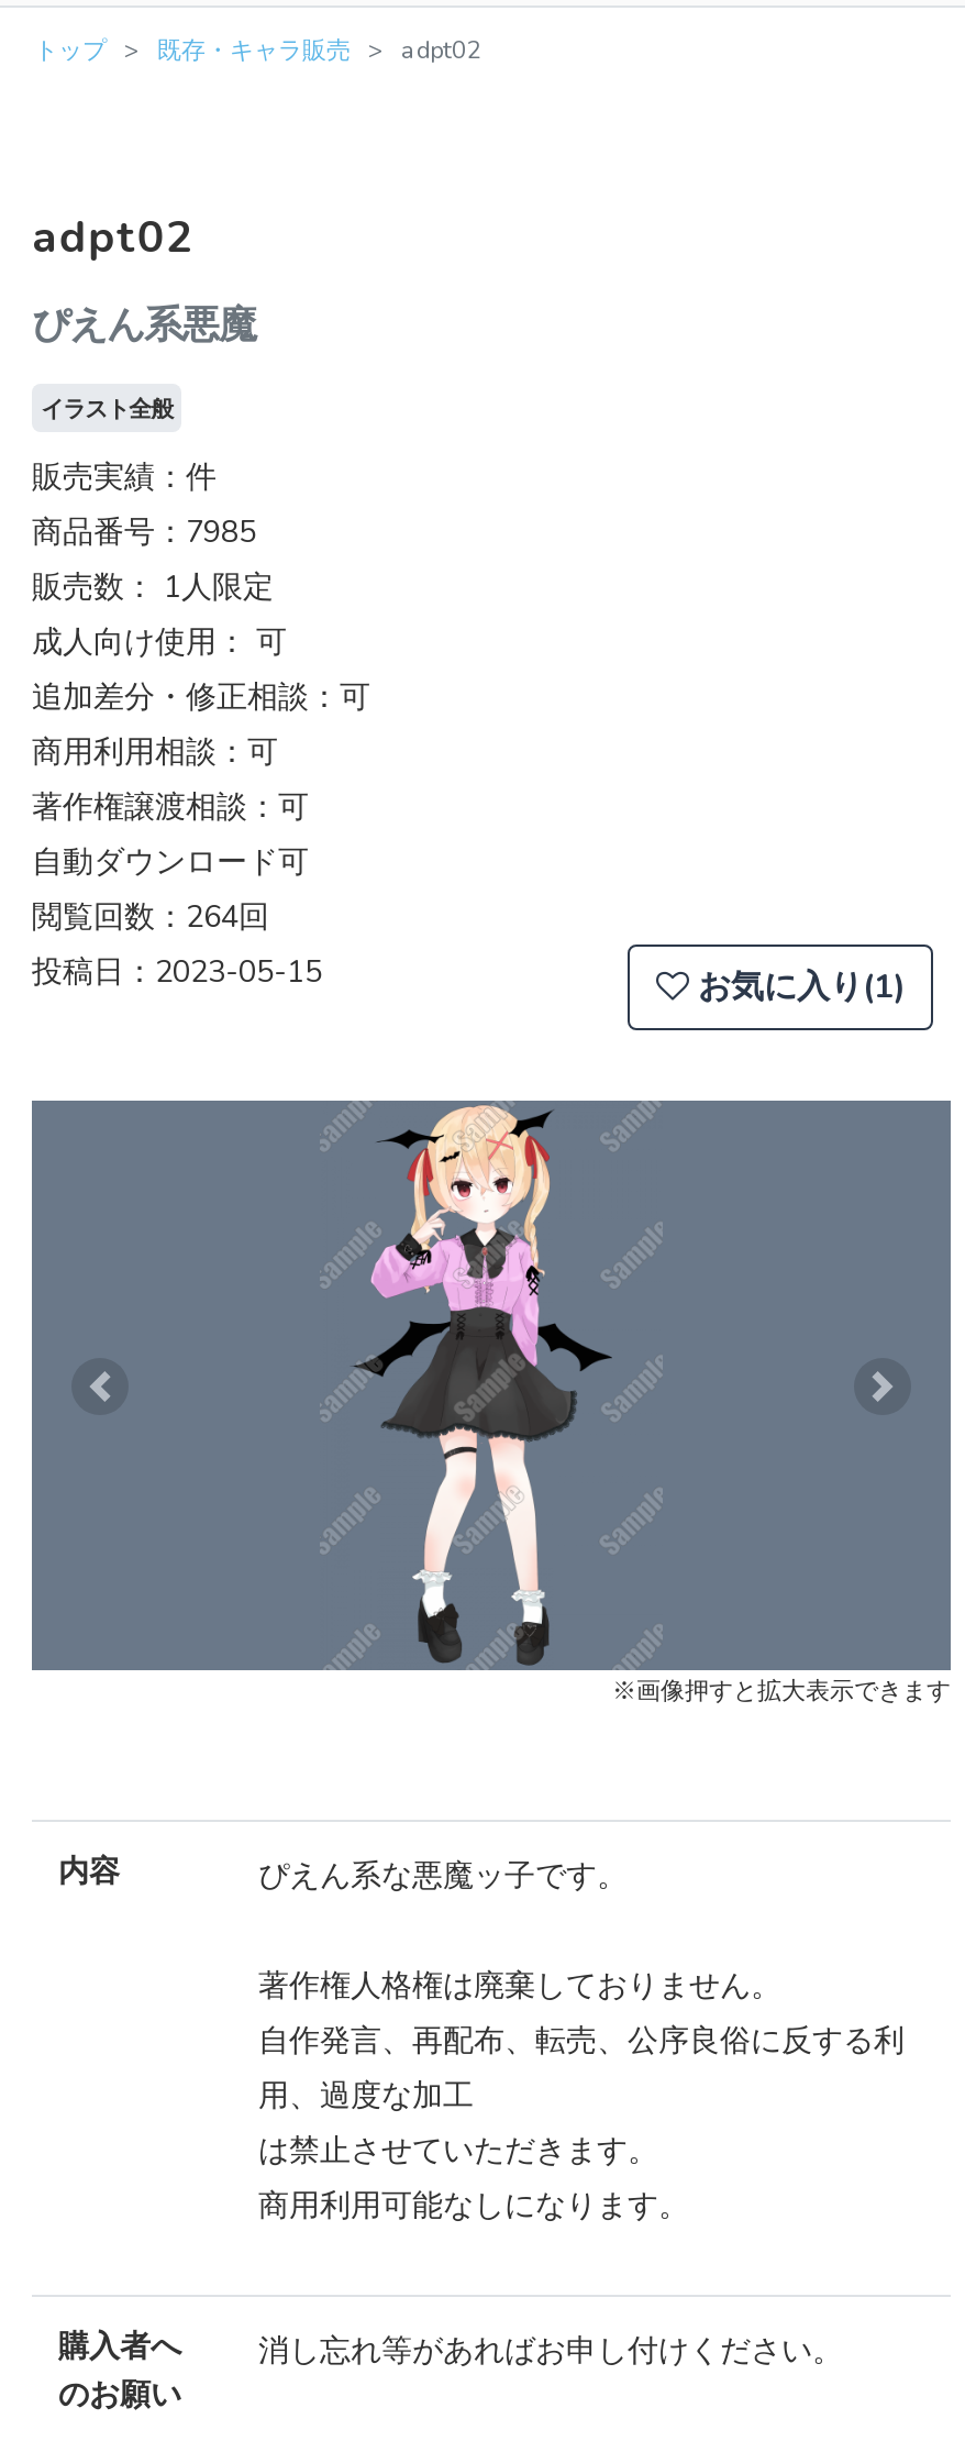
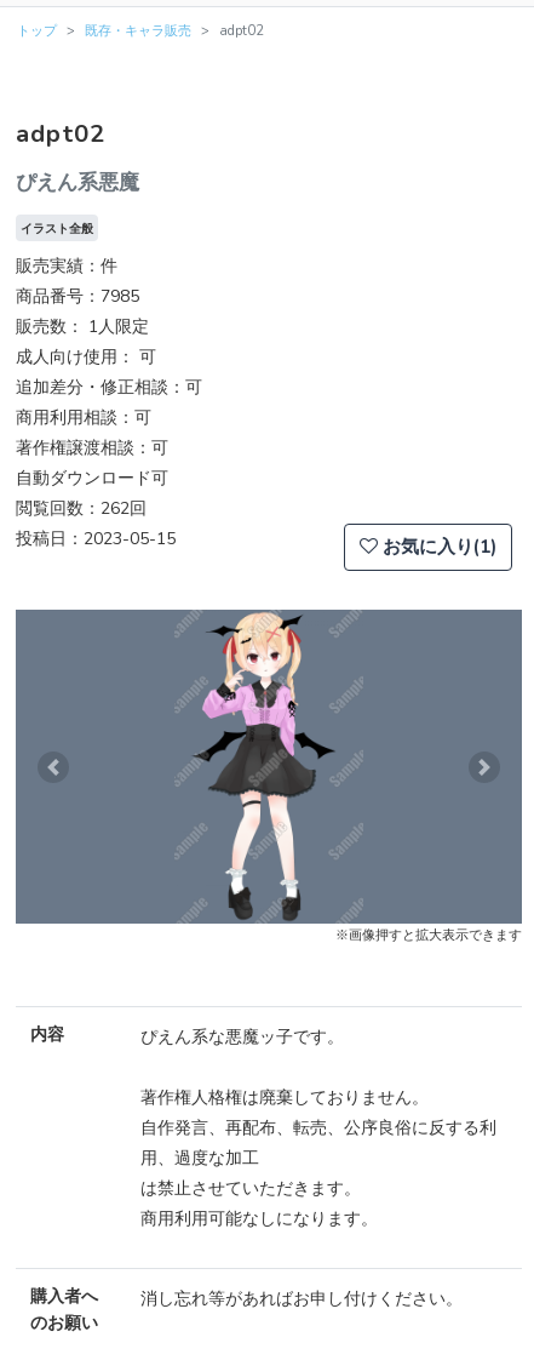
- 閲覧回数：264回
+ 閲覧回数：262回
